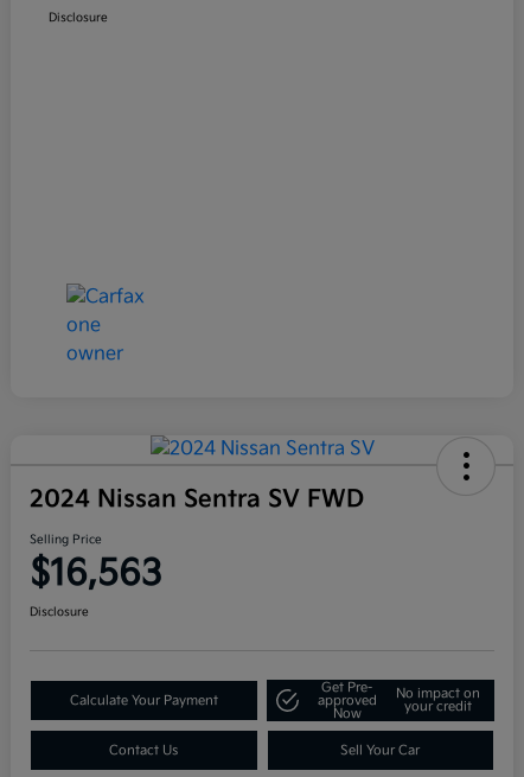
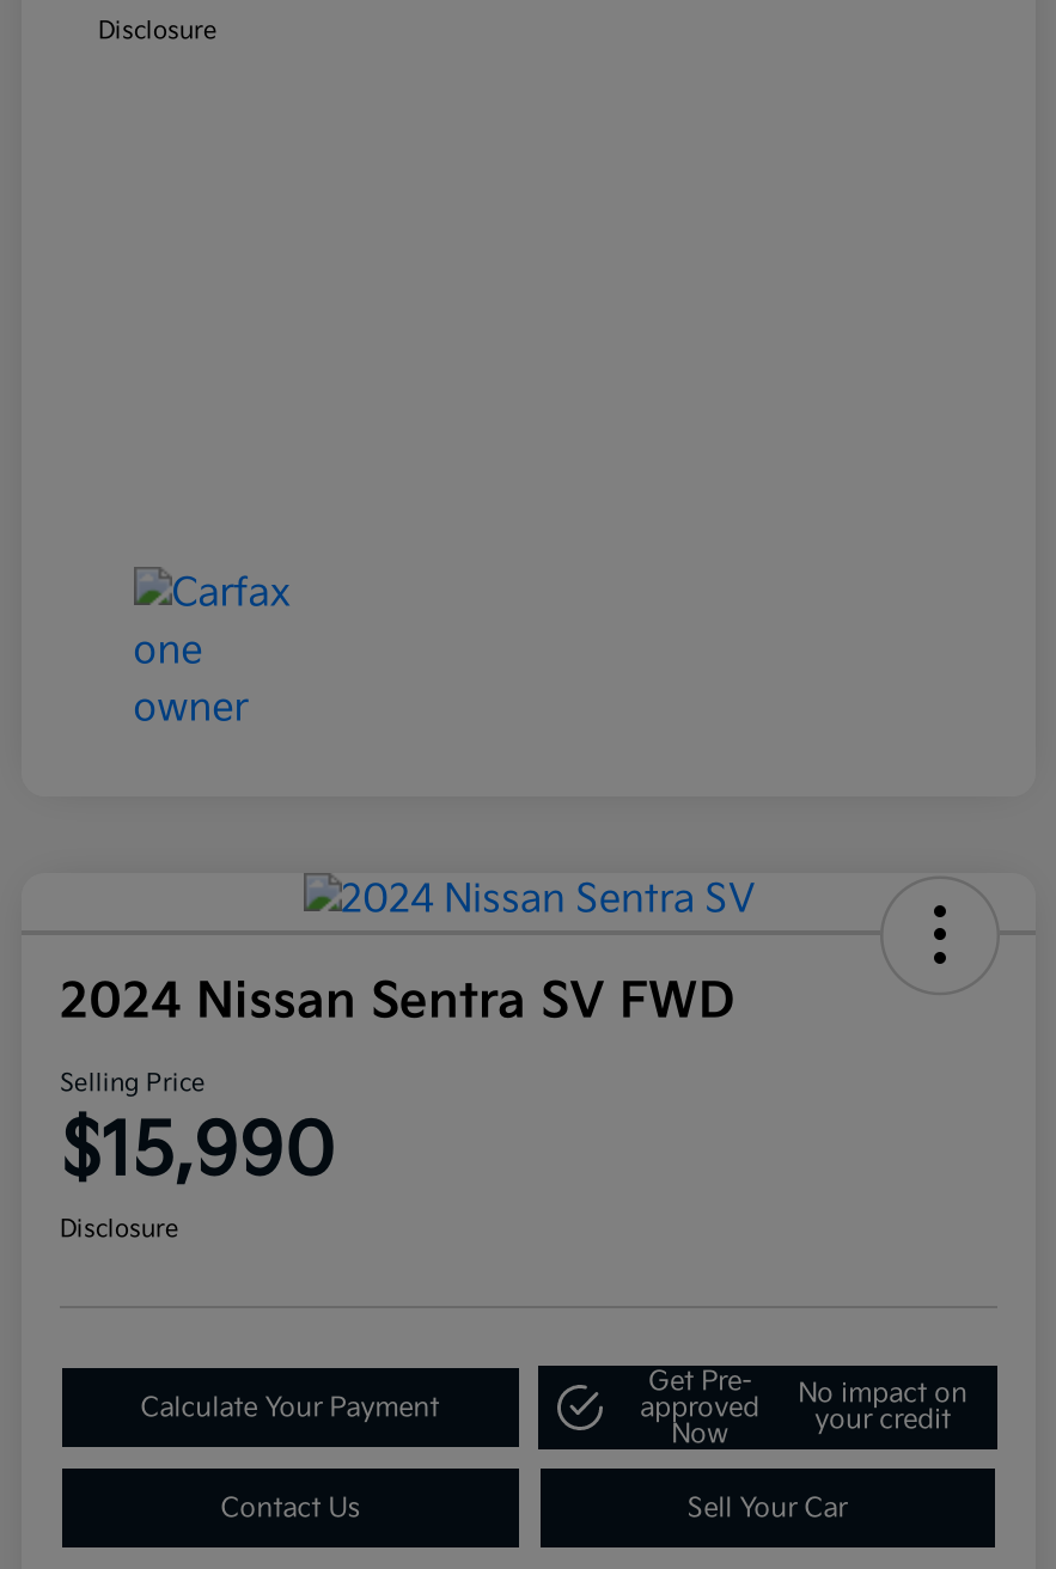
- $16,563
+ $15,990
